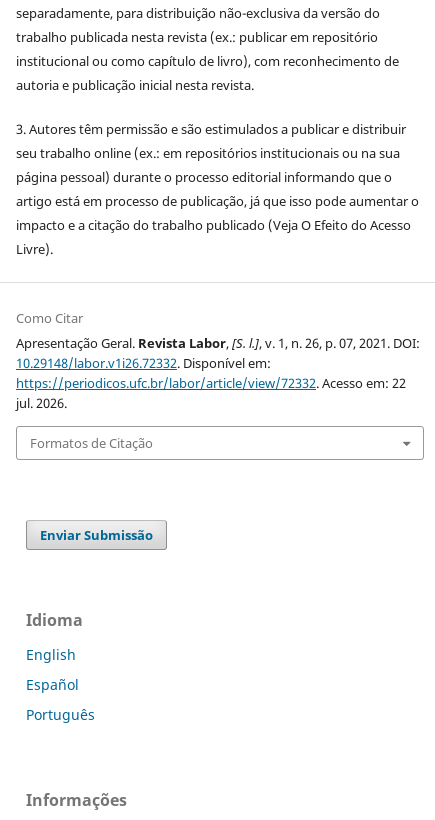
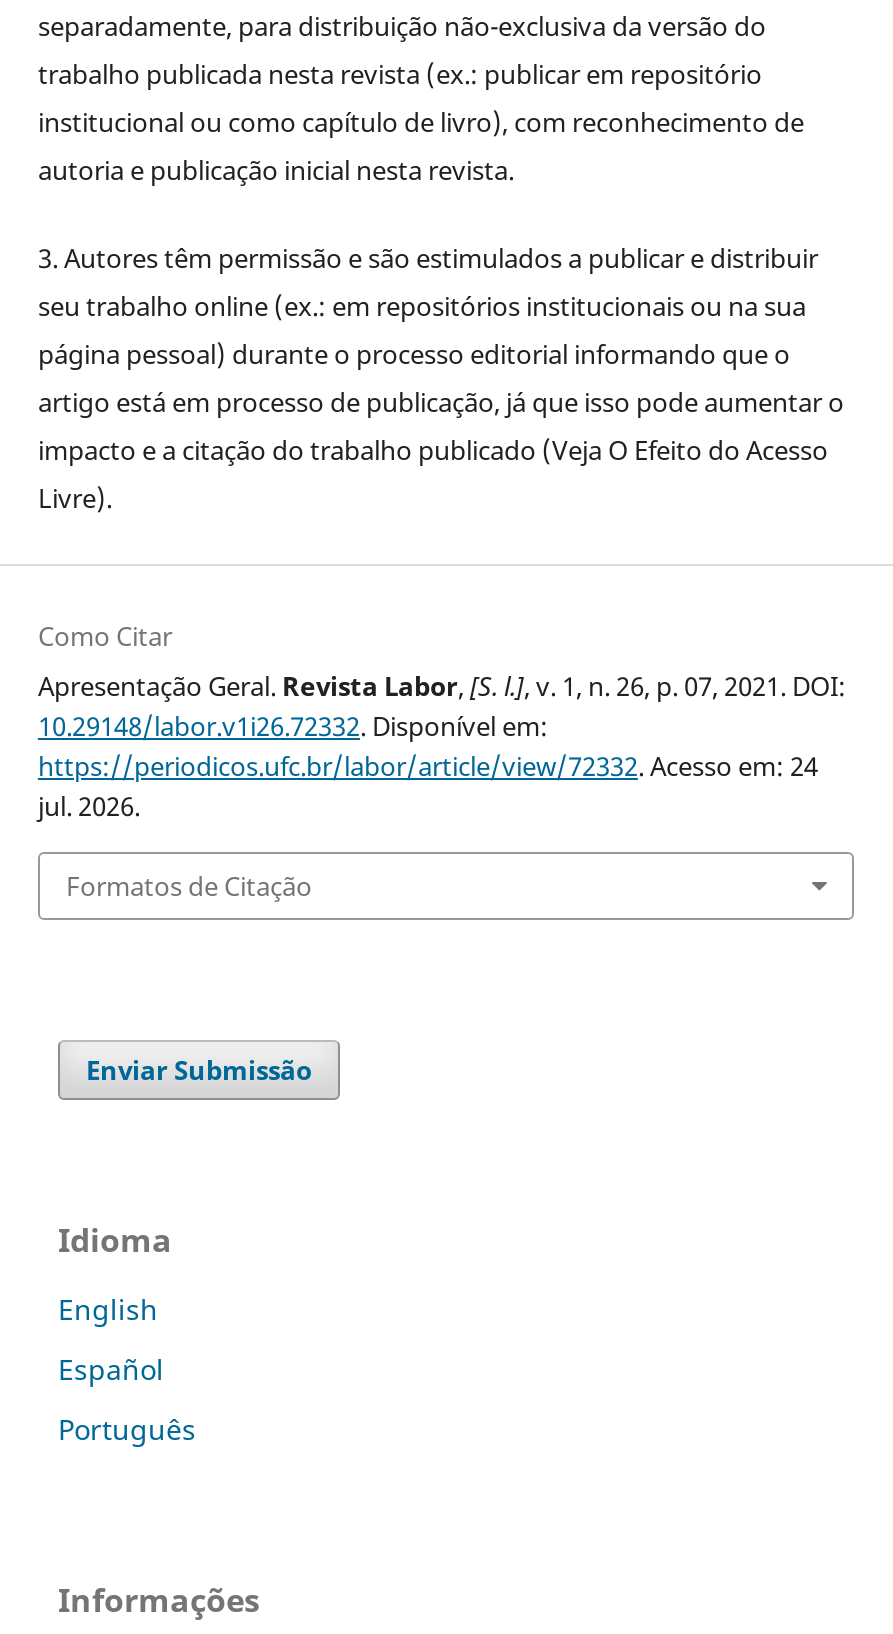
- https://periodicos.ufc.br/labor/article/view/72332. Acesso em: 22
+ https://periodicos.ufc.br/labor/article/view/72332. Acesso em: 24
